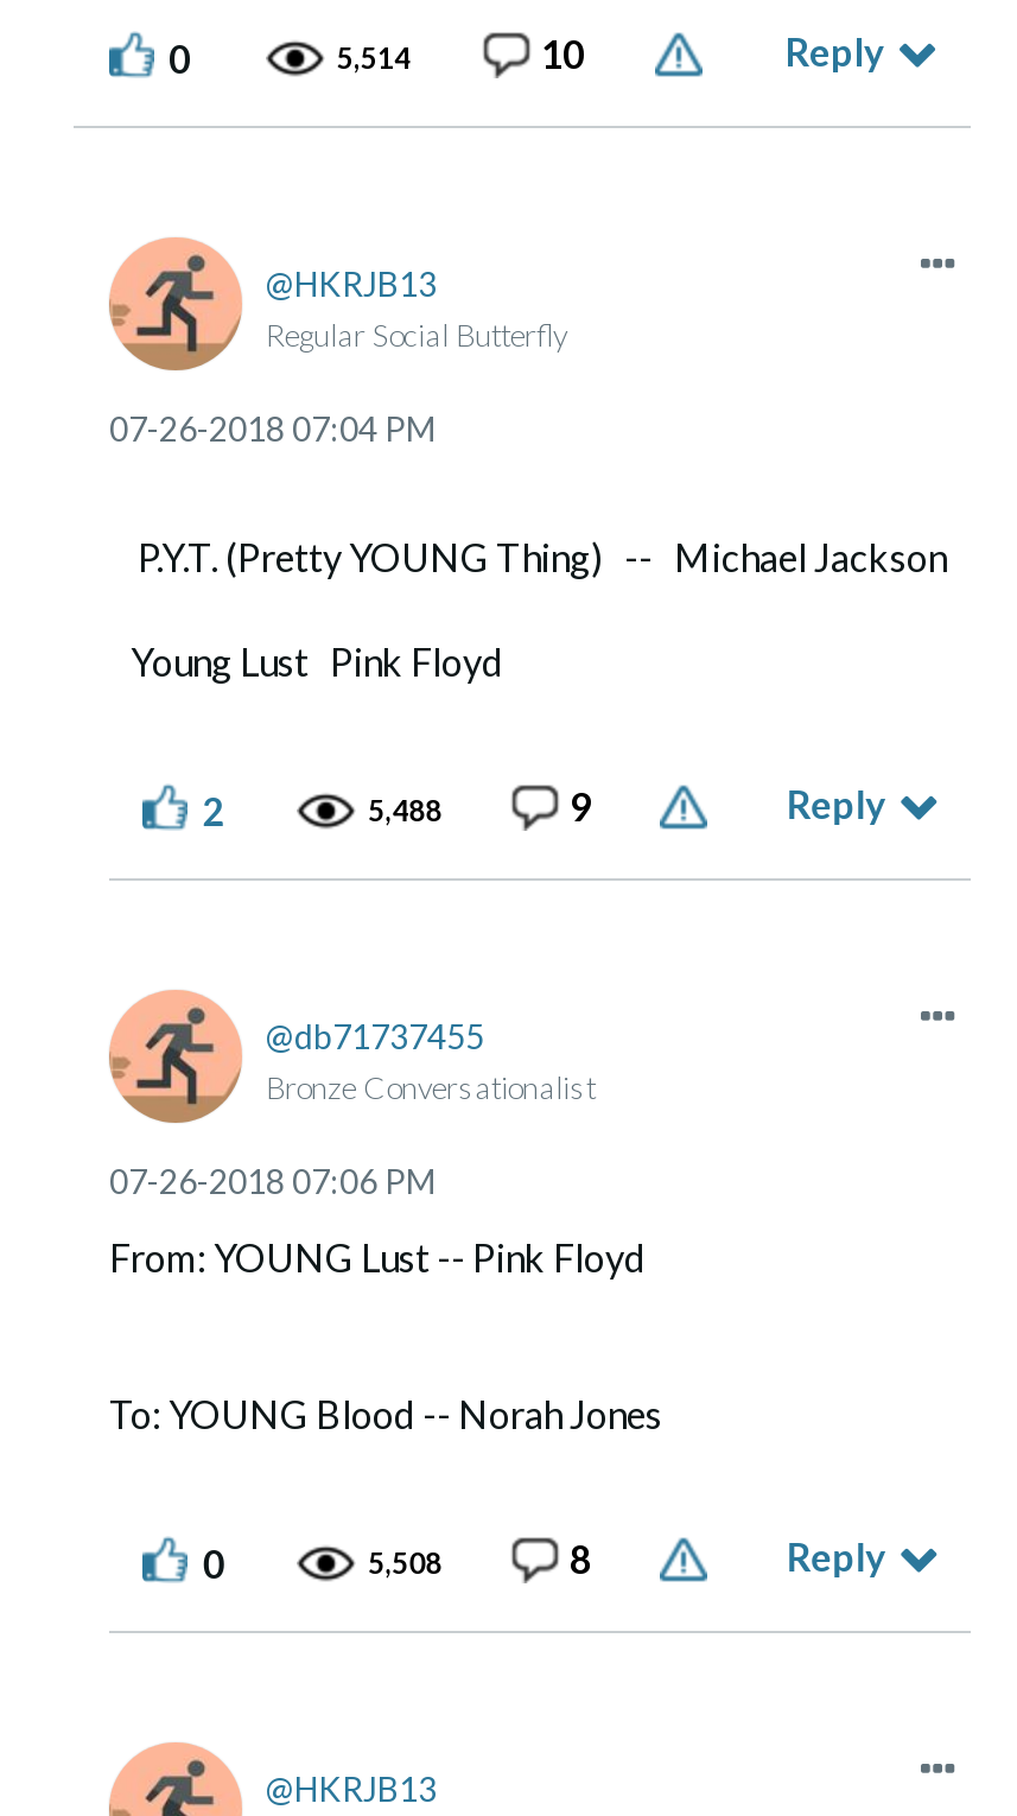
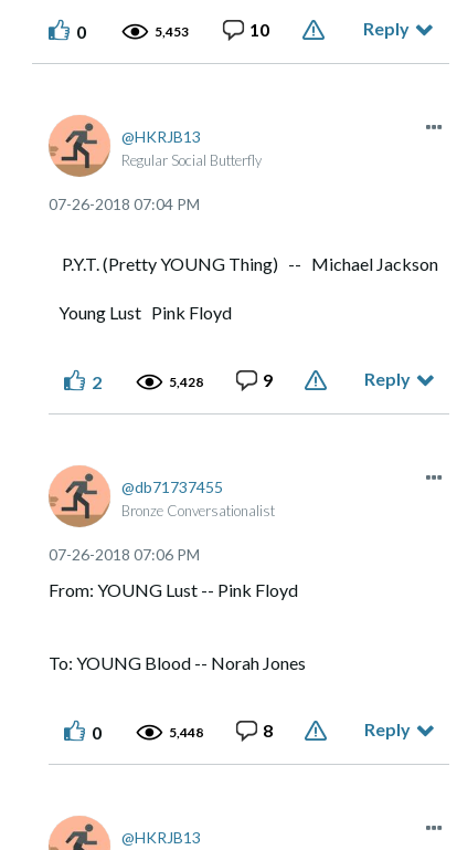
- 5,514
+ 5,453

- 5,488
+ 5,428

- 5,508
+ 5,448
